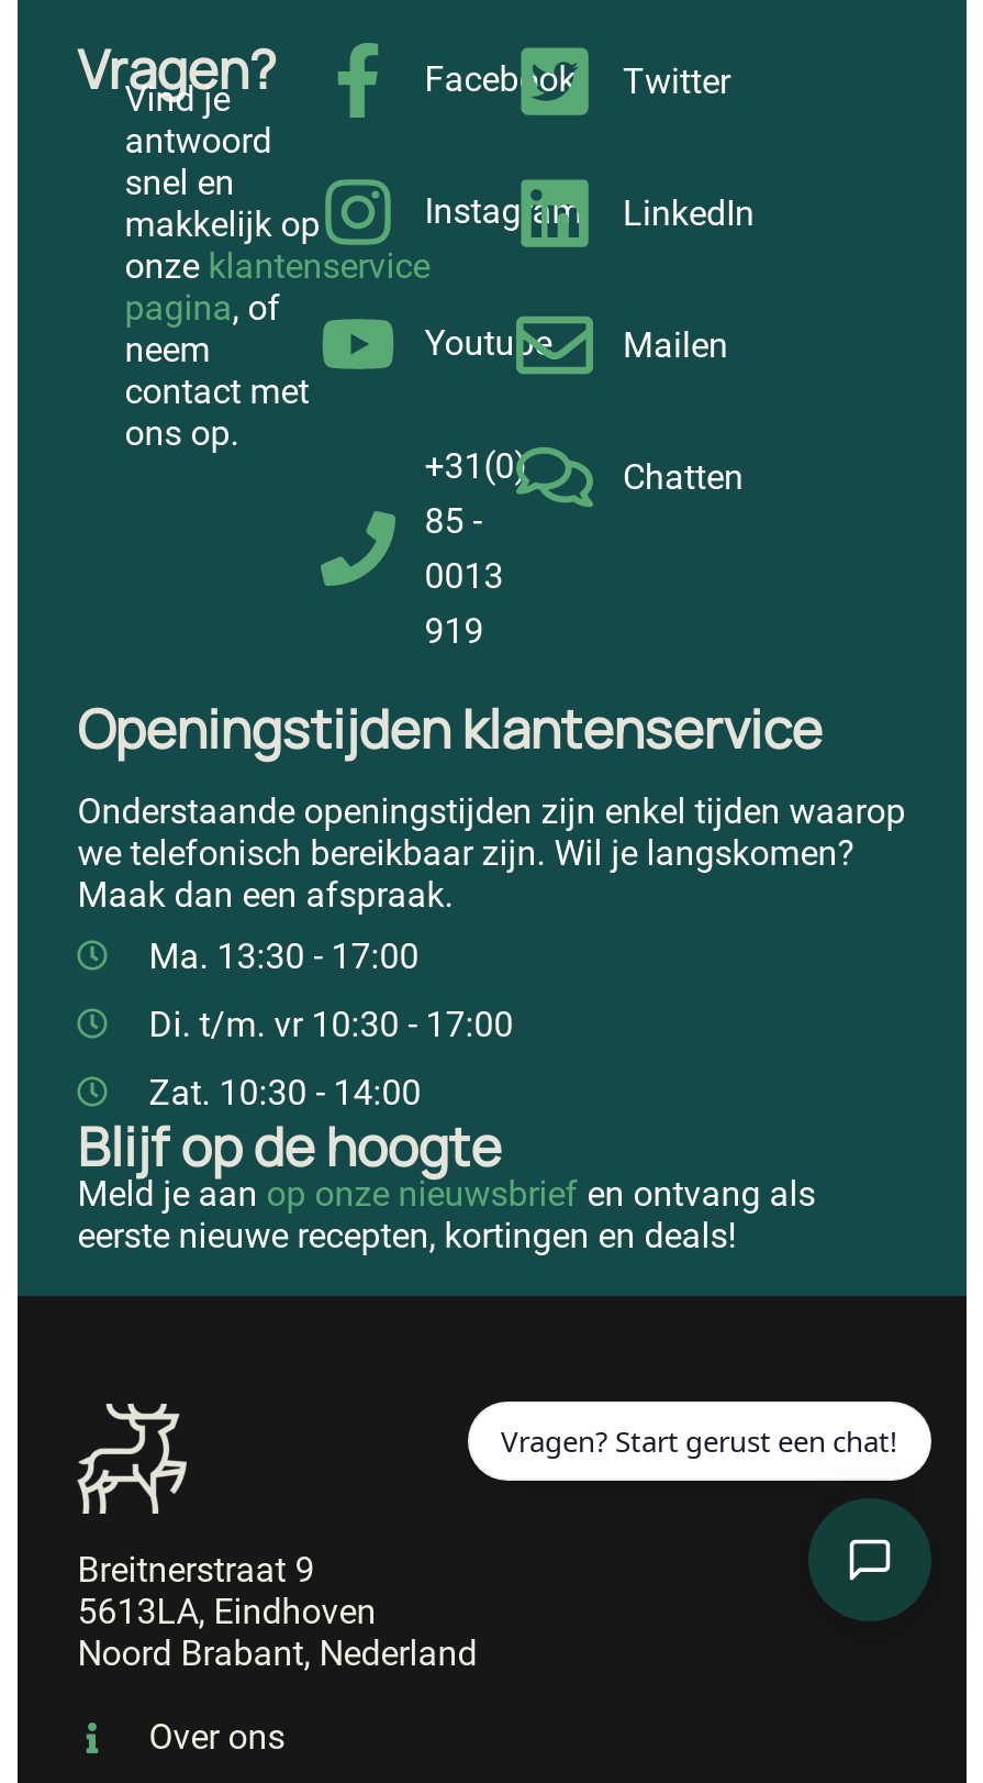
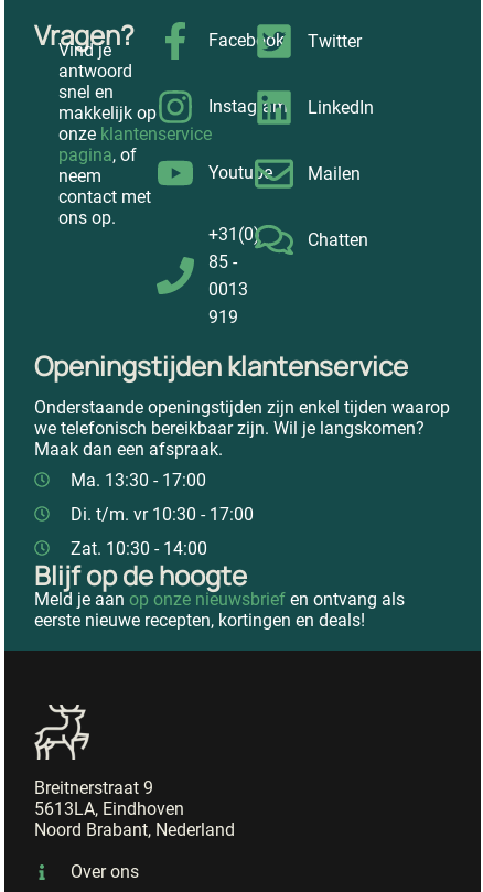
- [image]

- [image]
